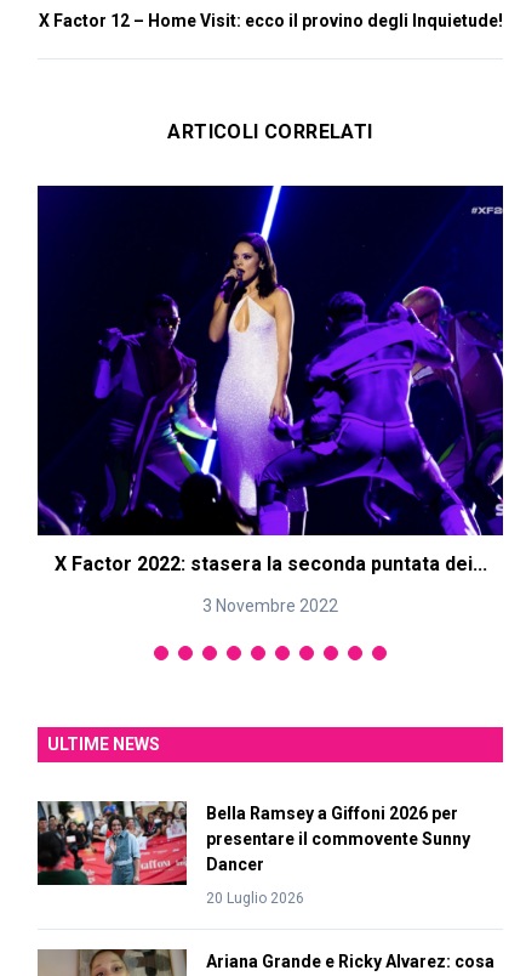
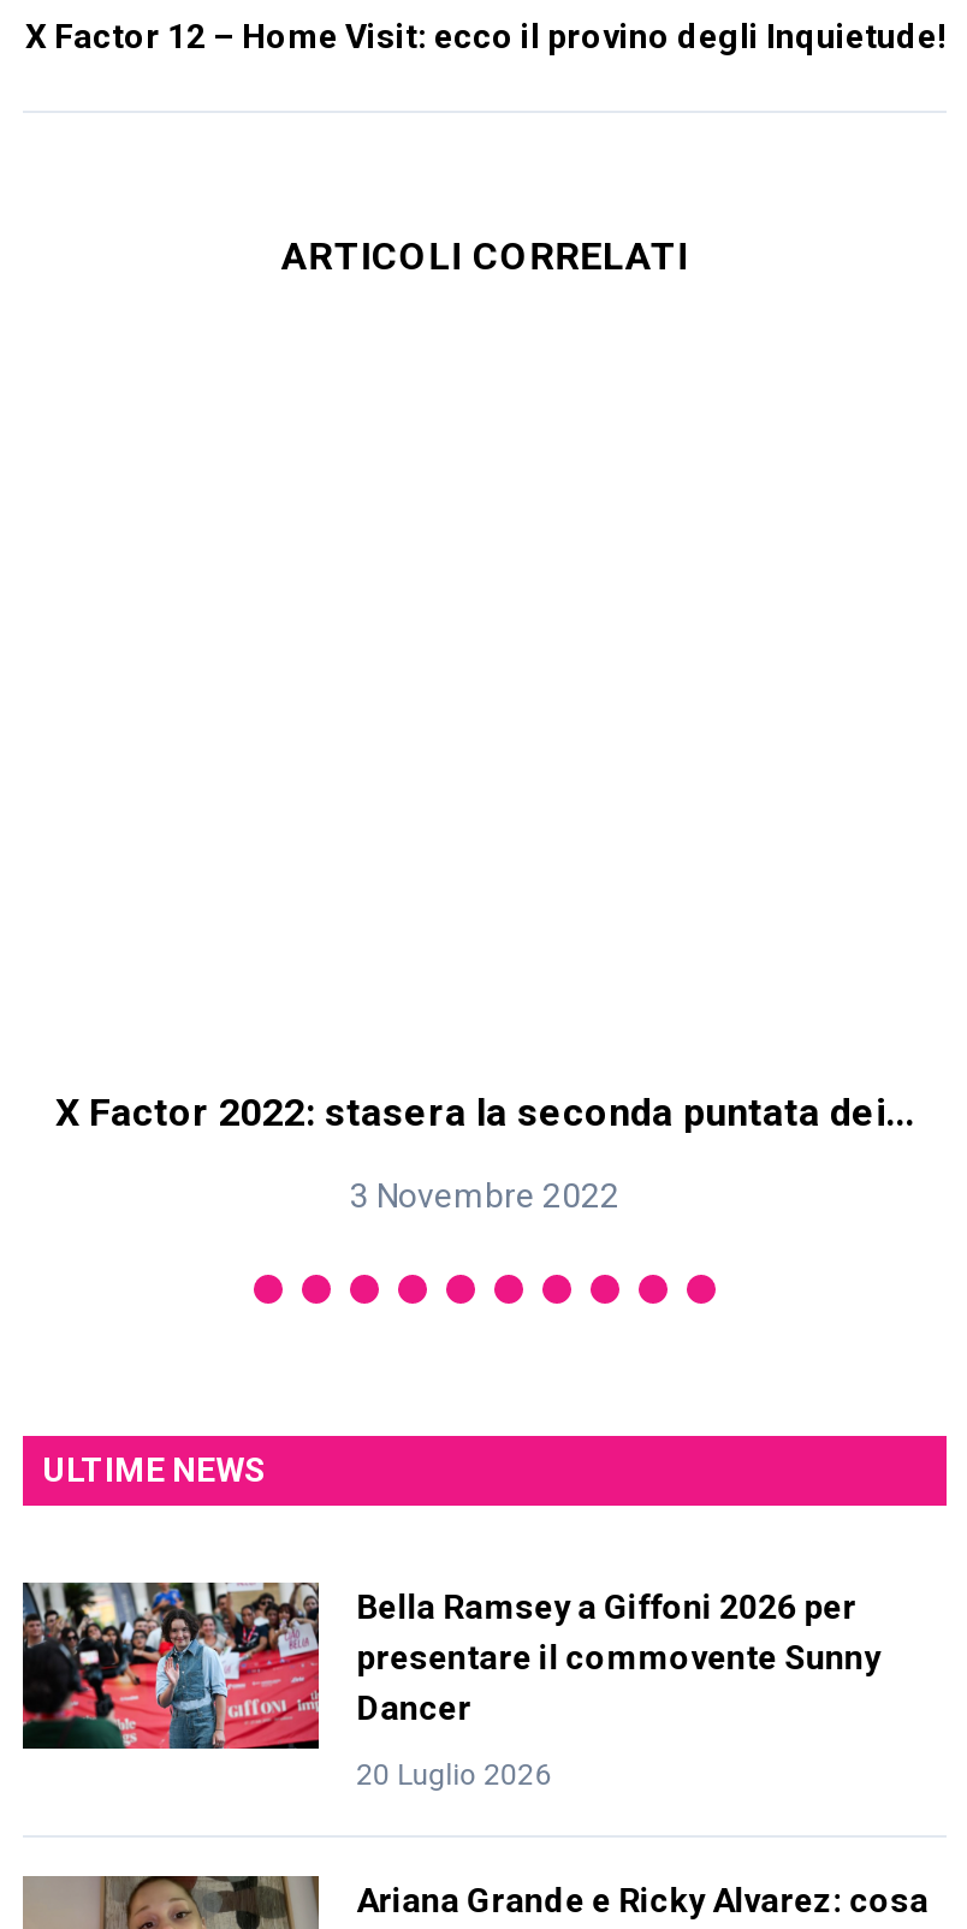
- [image]
